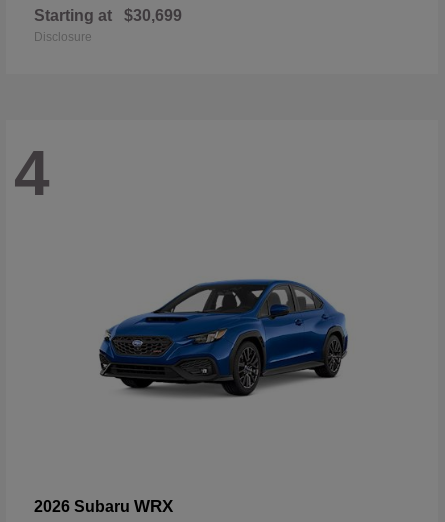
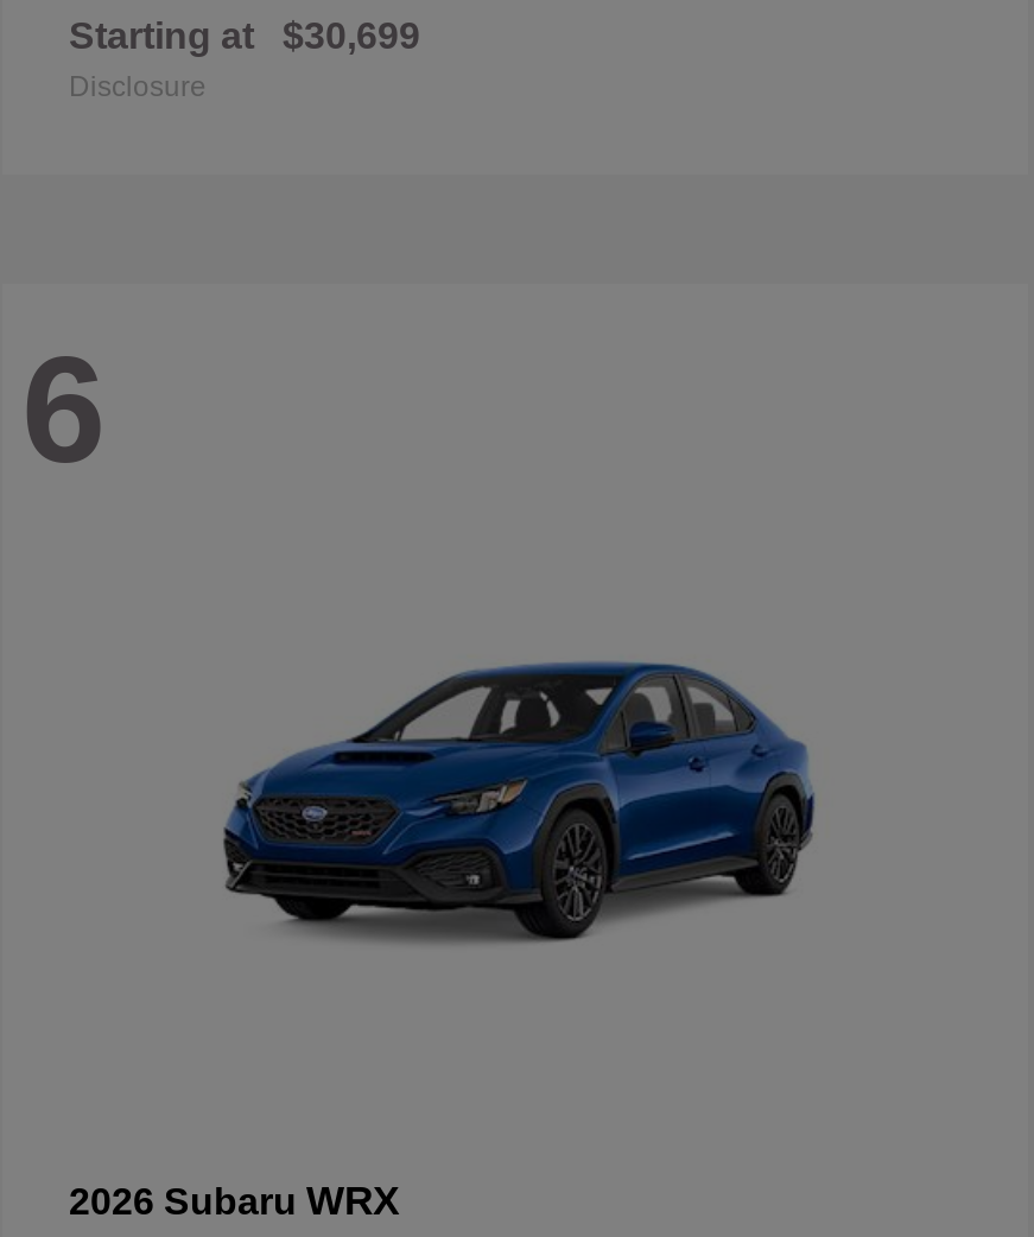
- 4
+ 6
